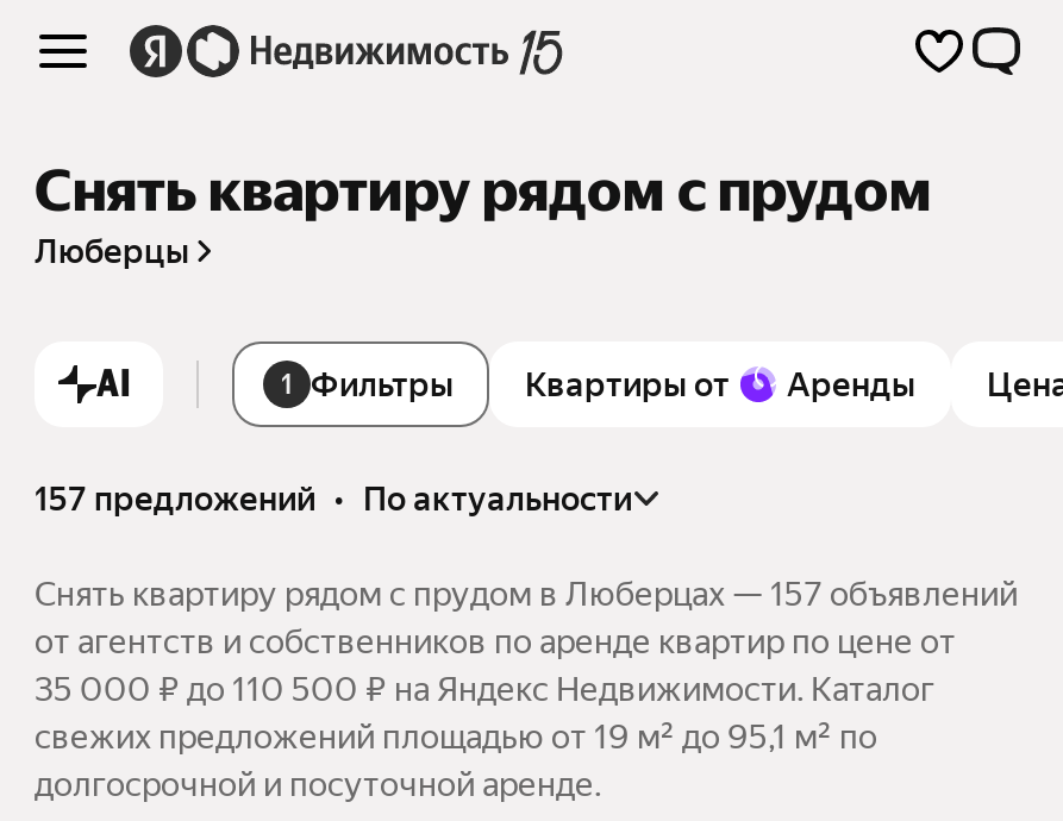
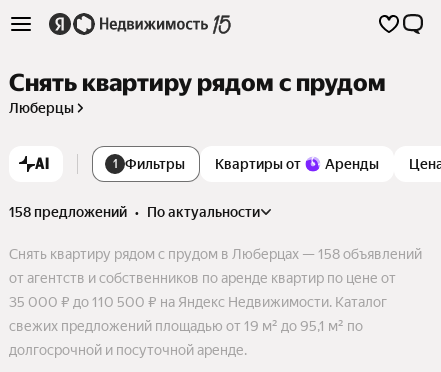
- 157 предложений • по актуальности
+ 158 предложений • по актуальности

- Снять квартиру рядом с прудом в Люберцах — 157 объявлений
+ Снять квартиру рядом с прудом в Люберцах — 158 объявлений
